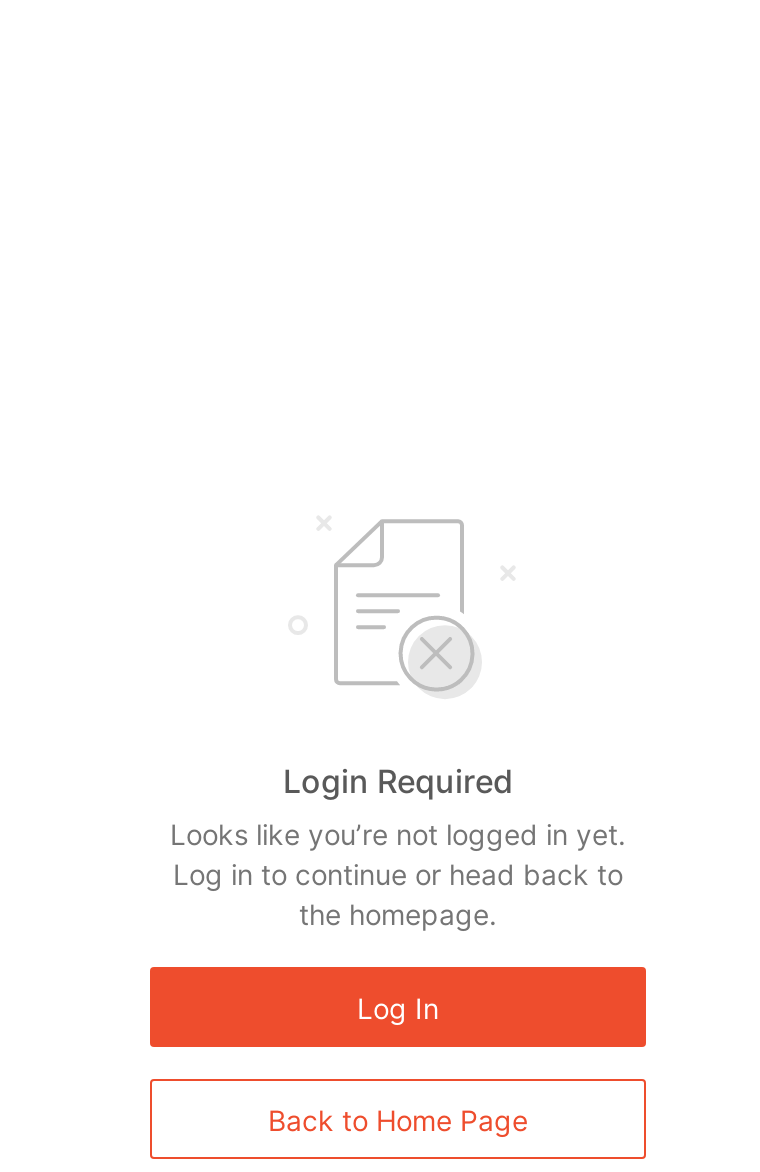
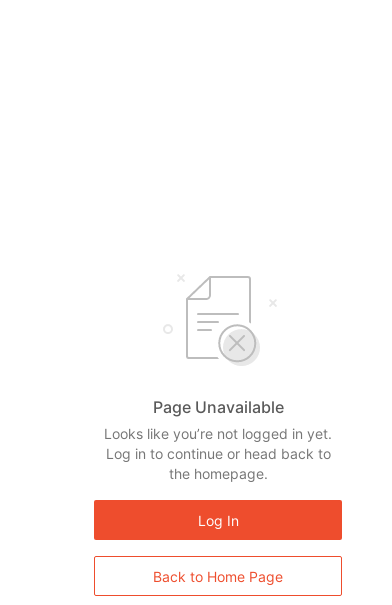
- Login Required
+ Page Unavailable
